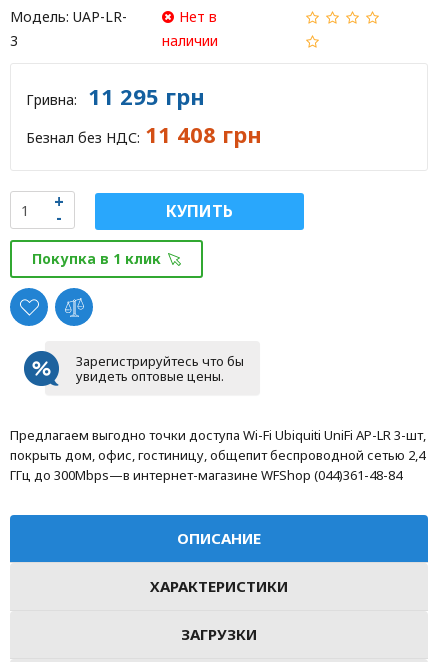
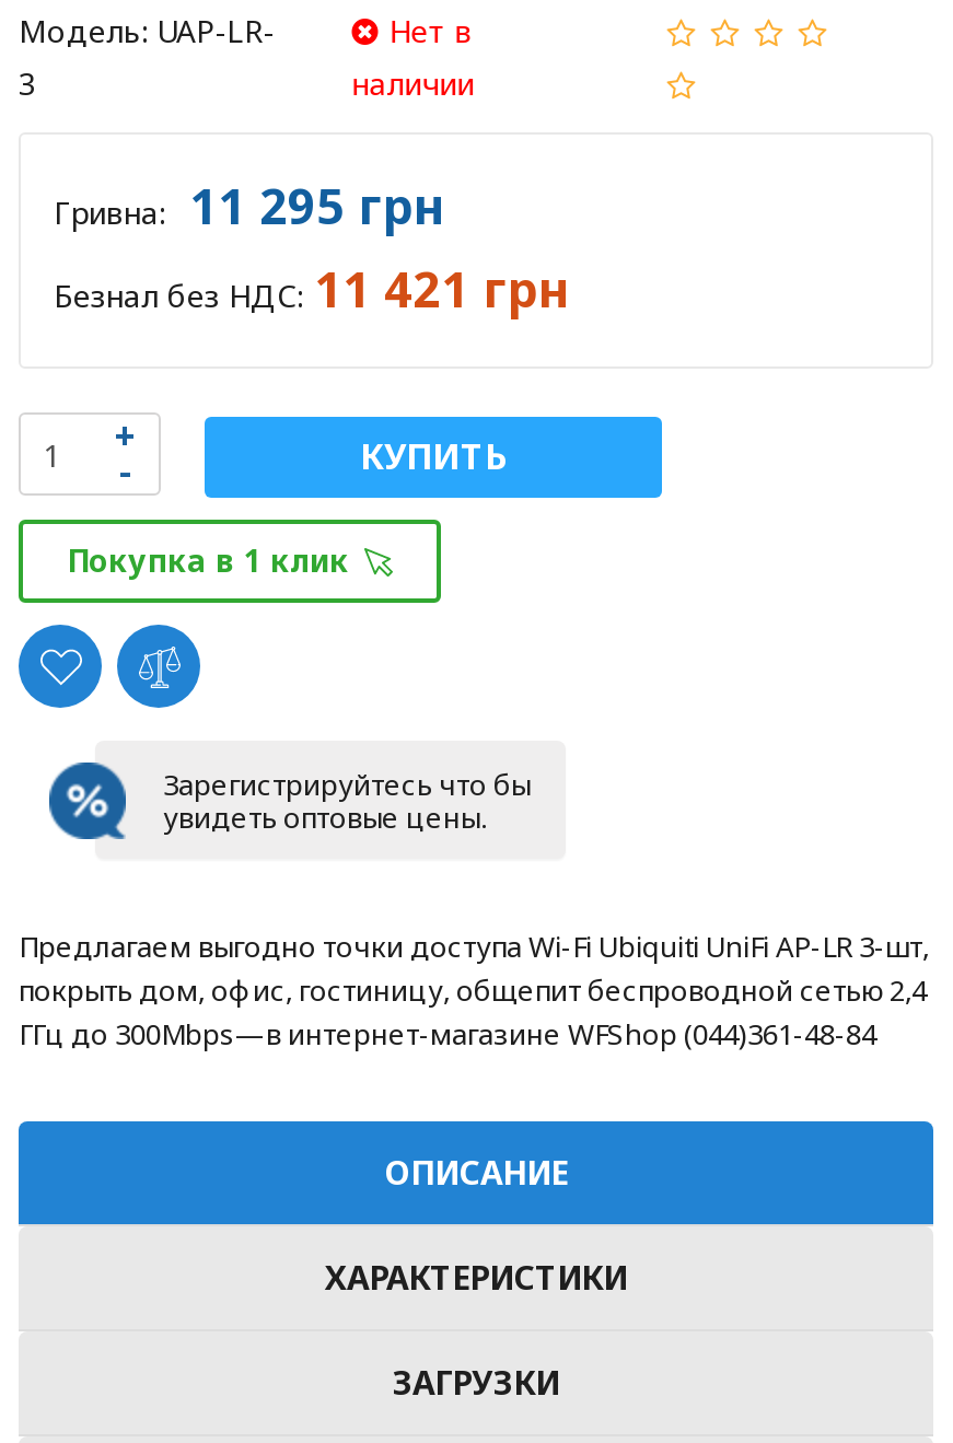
- Безнал без НДС: 11 408 грн
+ Безнал без НДС: 11 421 грн
